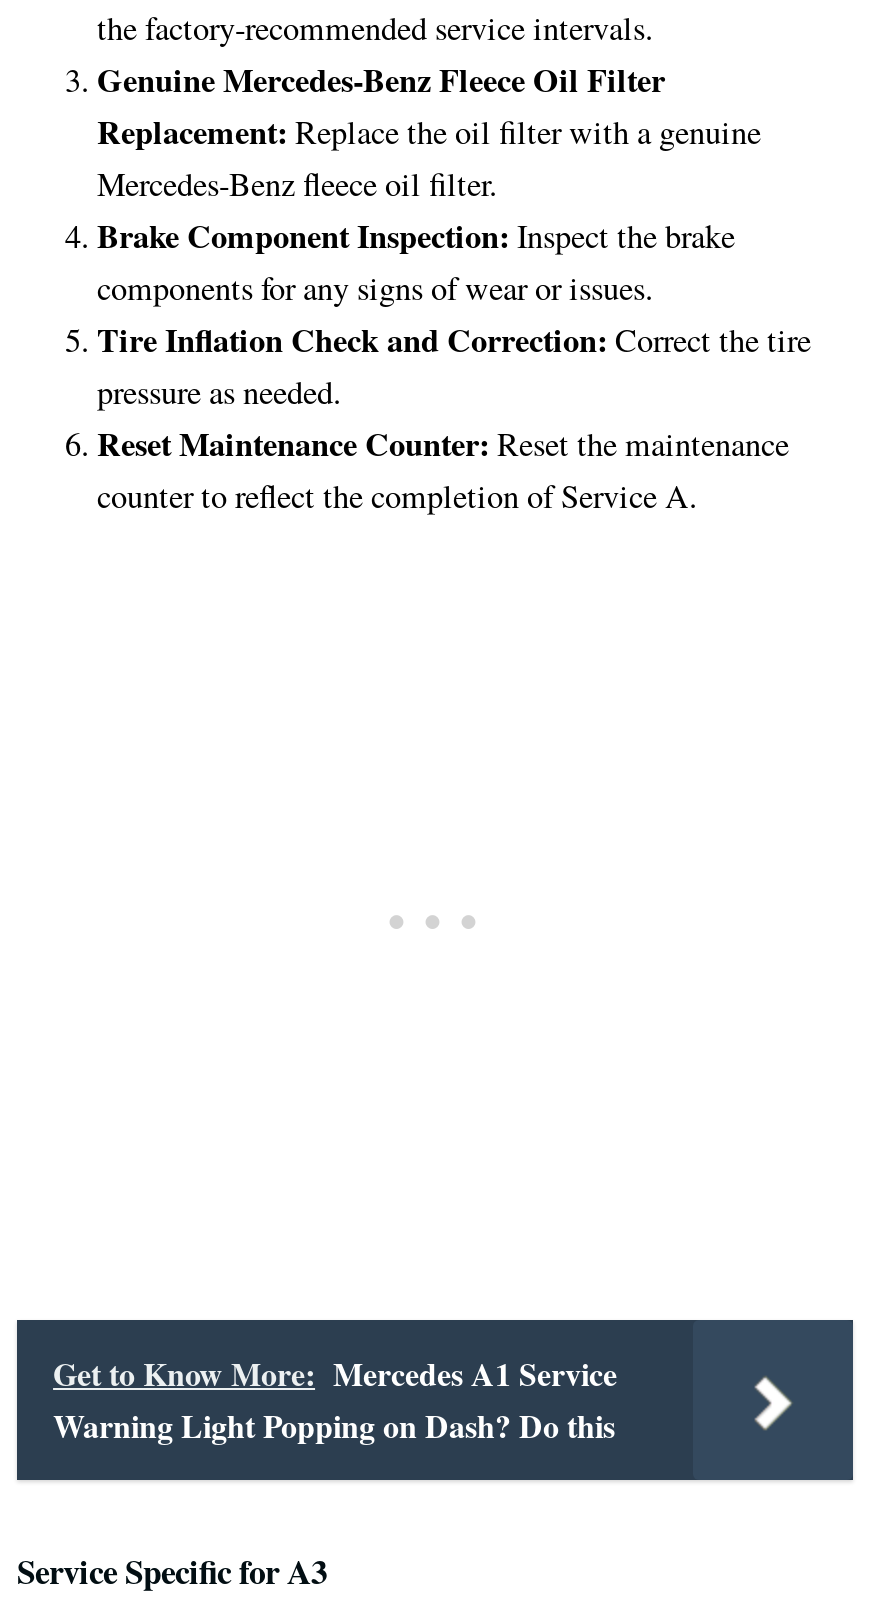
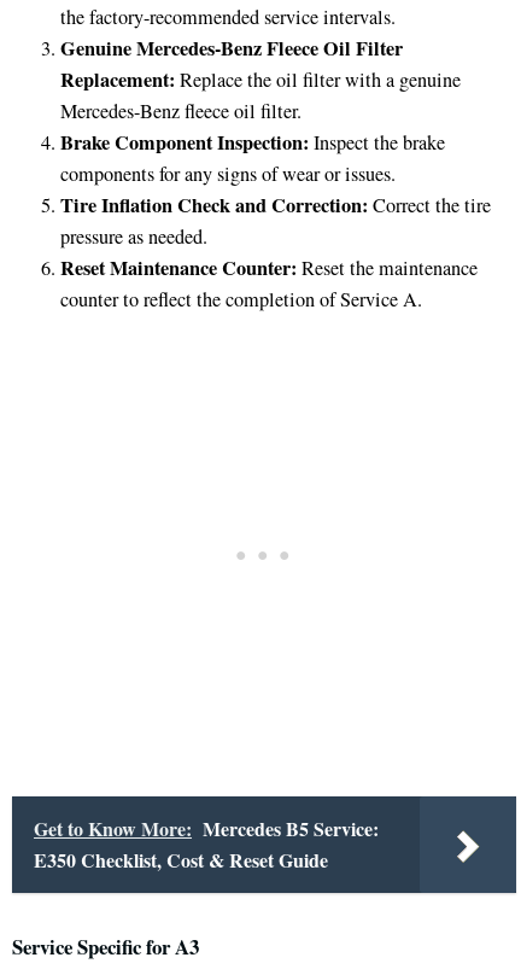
- Get to Know More: Mercedes A1 Service
- Warning Light Popping on Dash? Do this
+ Get to Know More: Mercedes B5 Service:
+ E350 Checklist, Cost & Reset Guide
